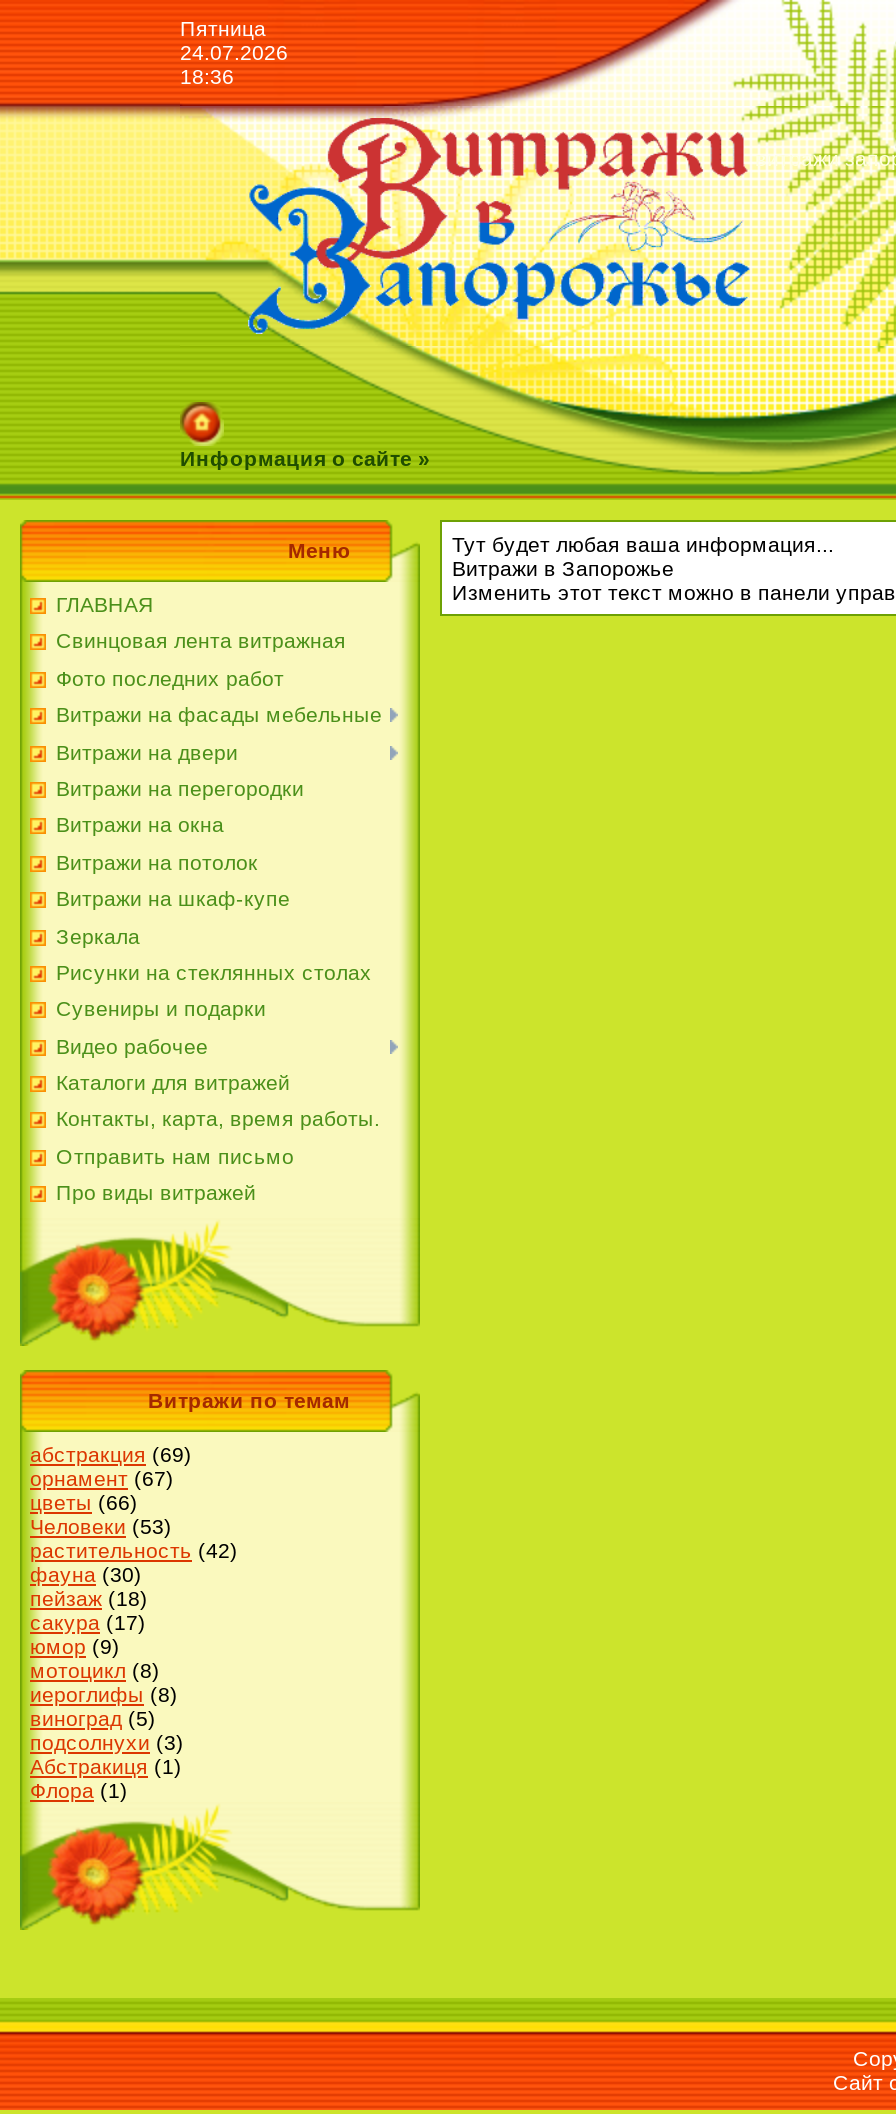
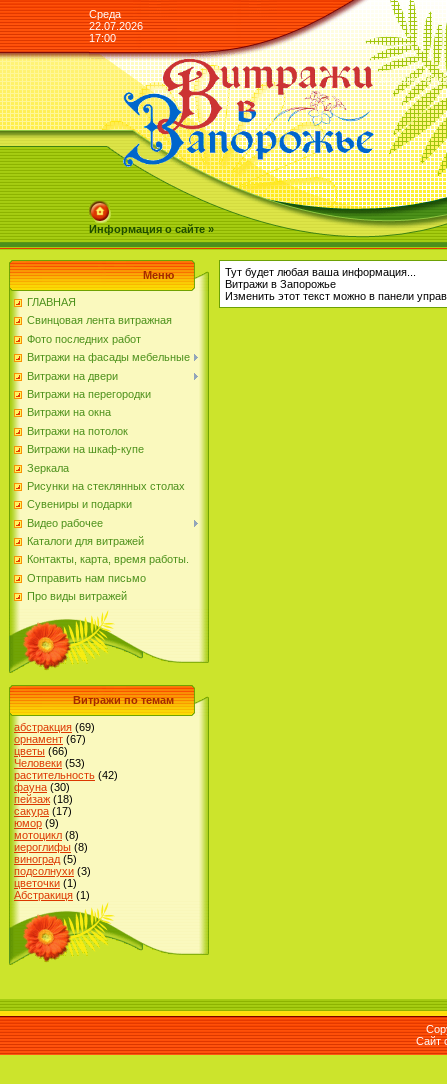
- Пятница
- 24.07.2026
- 18:36
+ Среда
+ 22.07.2026
+ 17:00

+ цветочки(1)

- Флора(1)
